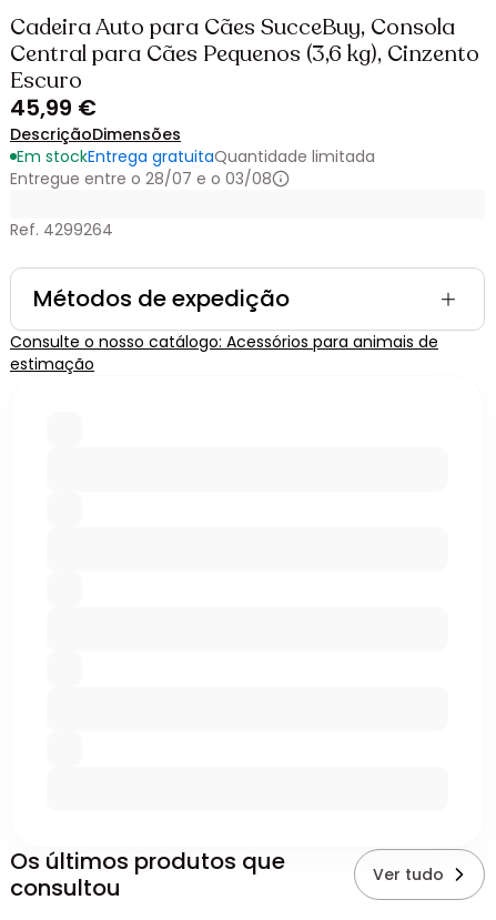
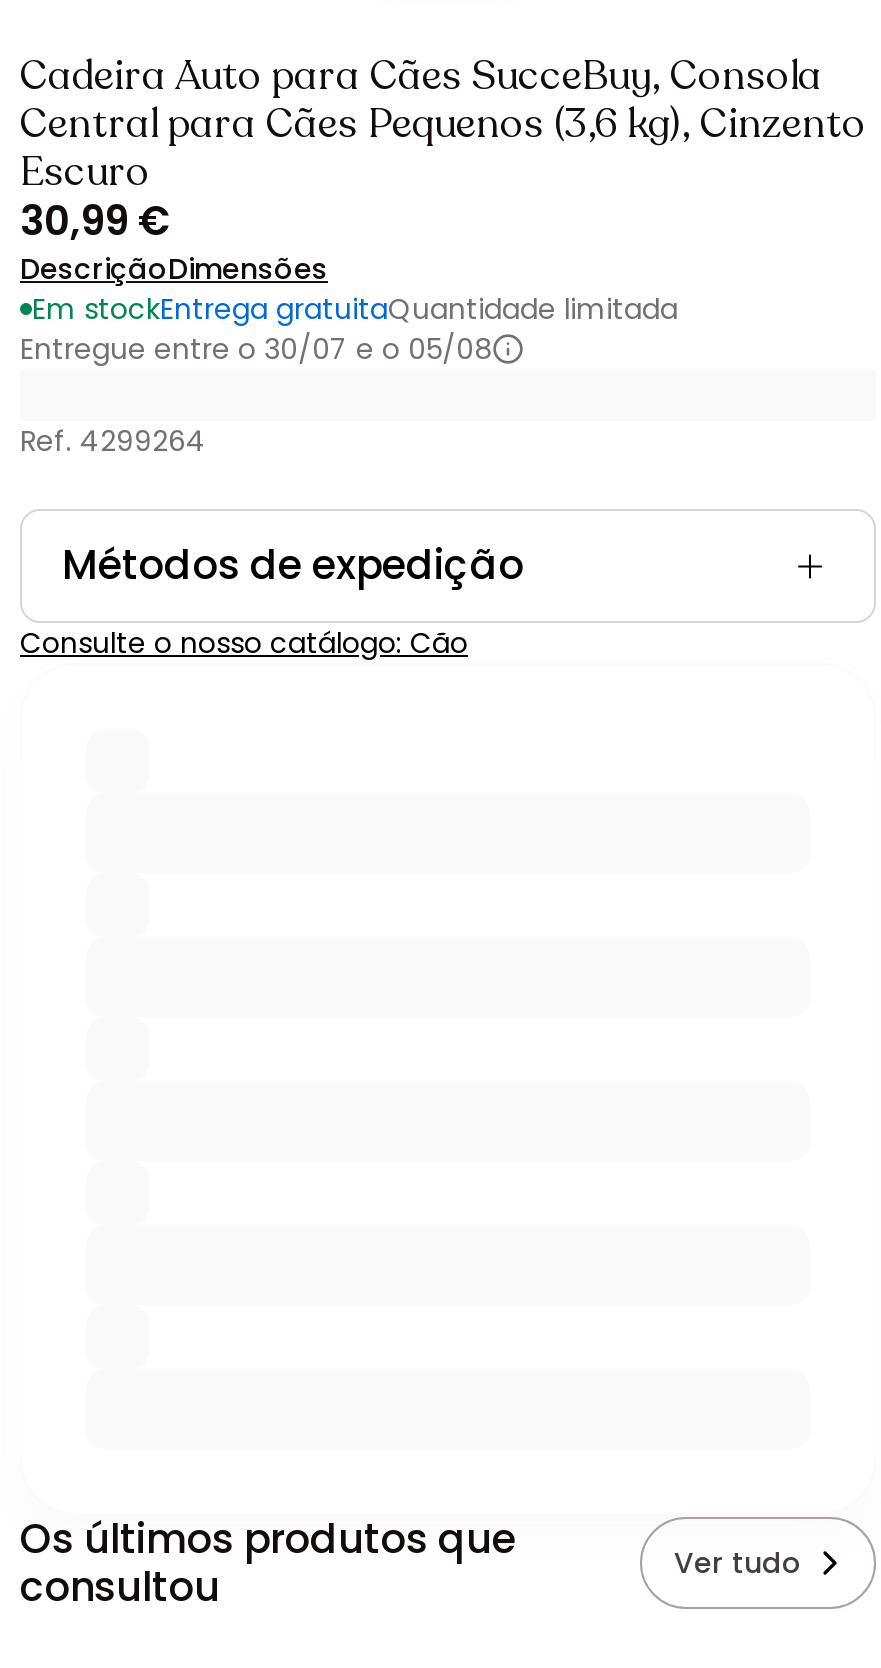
- 45,99 €
+ 30,99 €

- Entregue entre o 28/07 e o 03/08
+ Entregue entre o 30/07 e o 05/08

- Consulte o nosso catálogo: Acessórios para animais de
- estimação
+ Consulte o nosso catálogo: Cão
